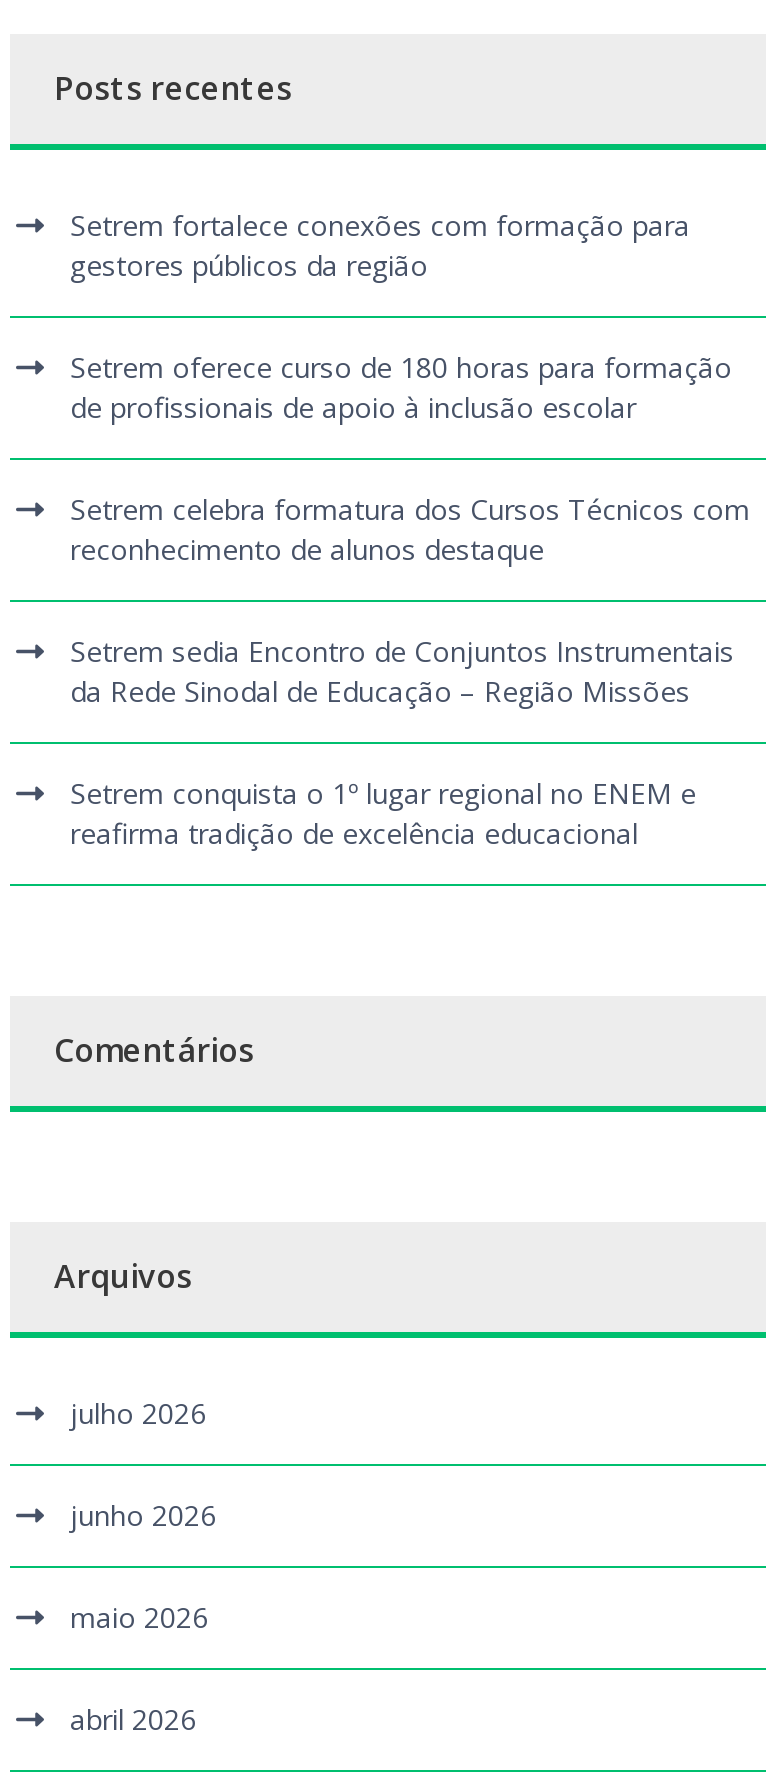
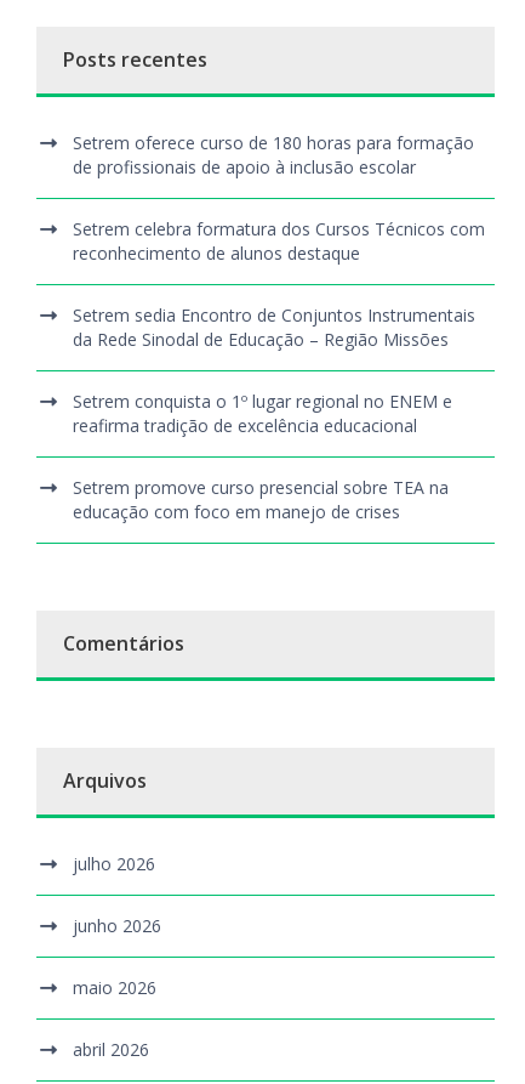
- Setrem fortalece conexões com formação para
- gestores públicos da região

moved up: Setrem oferece curso de 180 horas para formação | de profissionais de apoio à inclusão escolar | Setrem celebra formatura dos Cursos Técnicos com | reconhecimento de alunos destaque | Setrem sedia Encontro de Conjuntos Instrumentais | da Rede Sinodal de Educação – Região Missões | Setrem conquista o 1º lugar regional no ENEM e | reafirma tradição de excelência educacional

+ Setrem promove curso presencial sobre TEA na
+ educação com foco em manejo de crises
